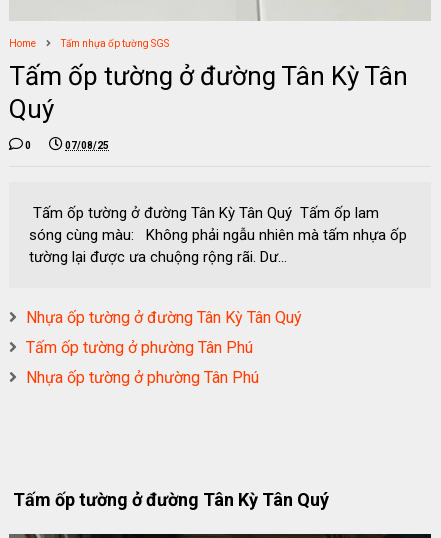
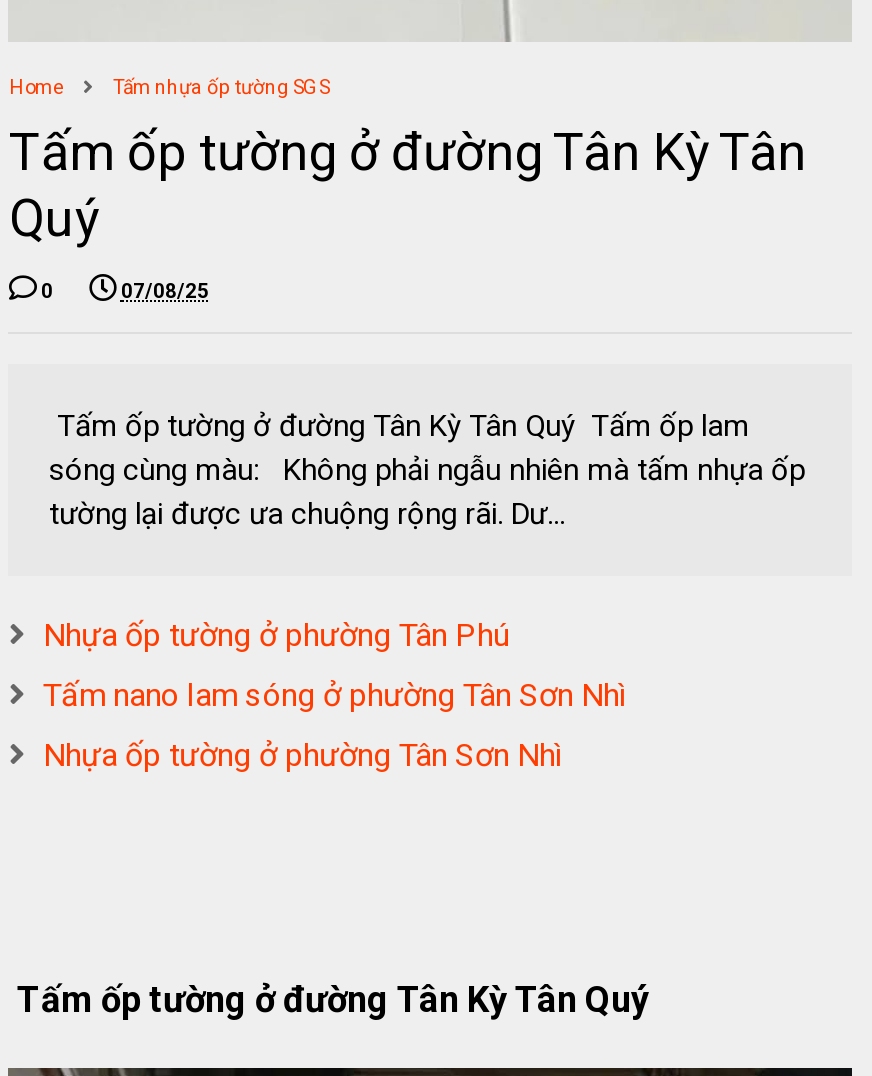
- Nhựa ốp tường ở đường Tân Kỳ Tân Quý
- Tấm ốp tường ở phường Tân Phú

moved up: Nhựa ốp tường ở phường Tân Phú

+ Tấm nano lam sóng ở phường Tân Sơn Nhì
+ Nhựa ốp tường ở phường Tân Sơn Nhì
